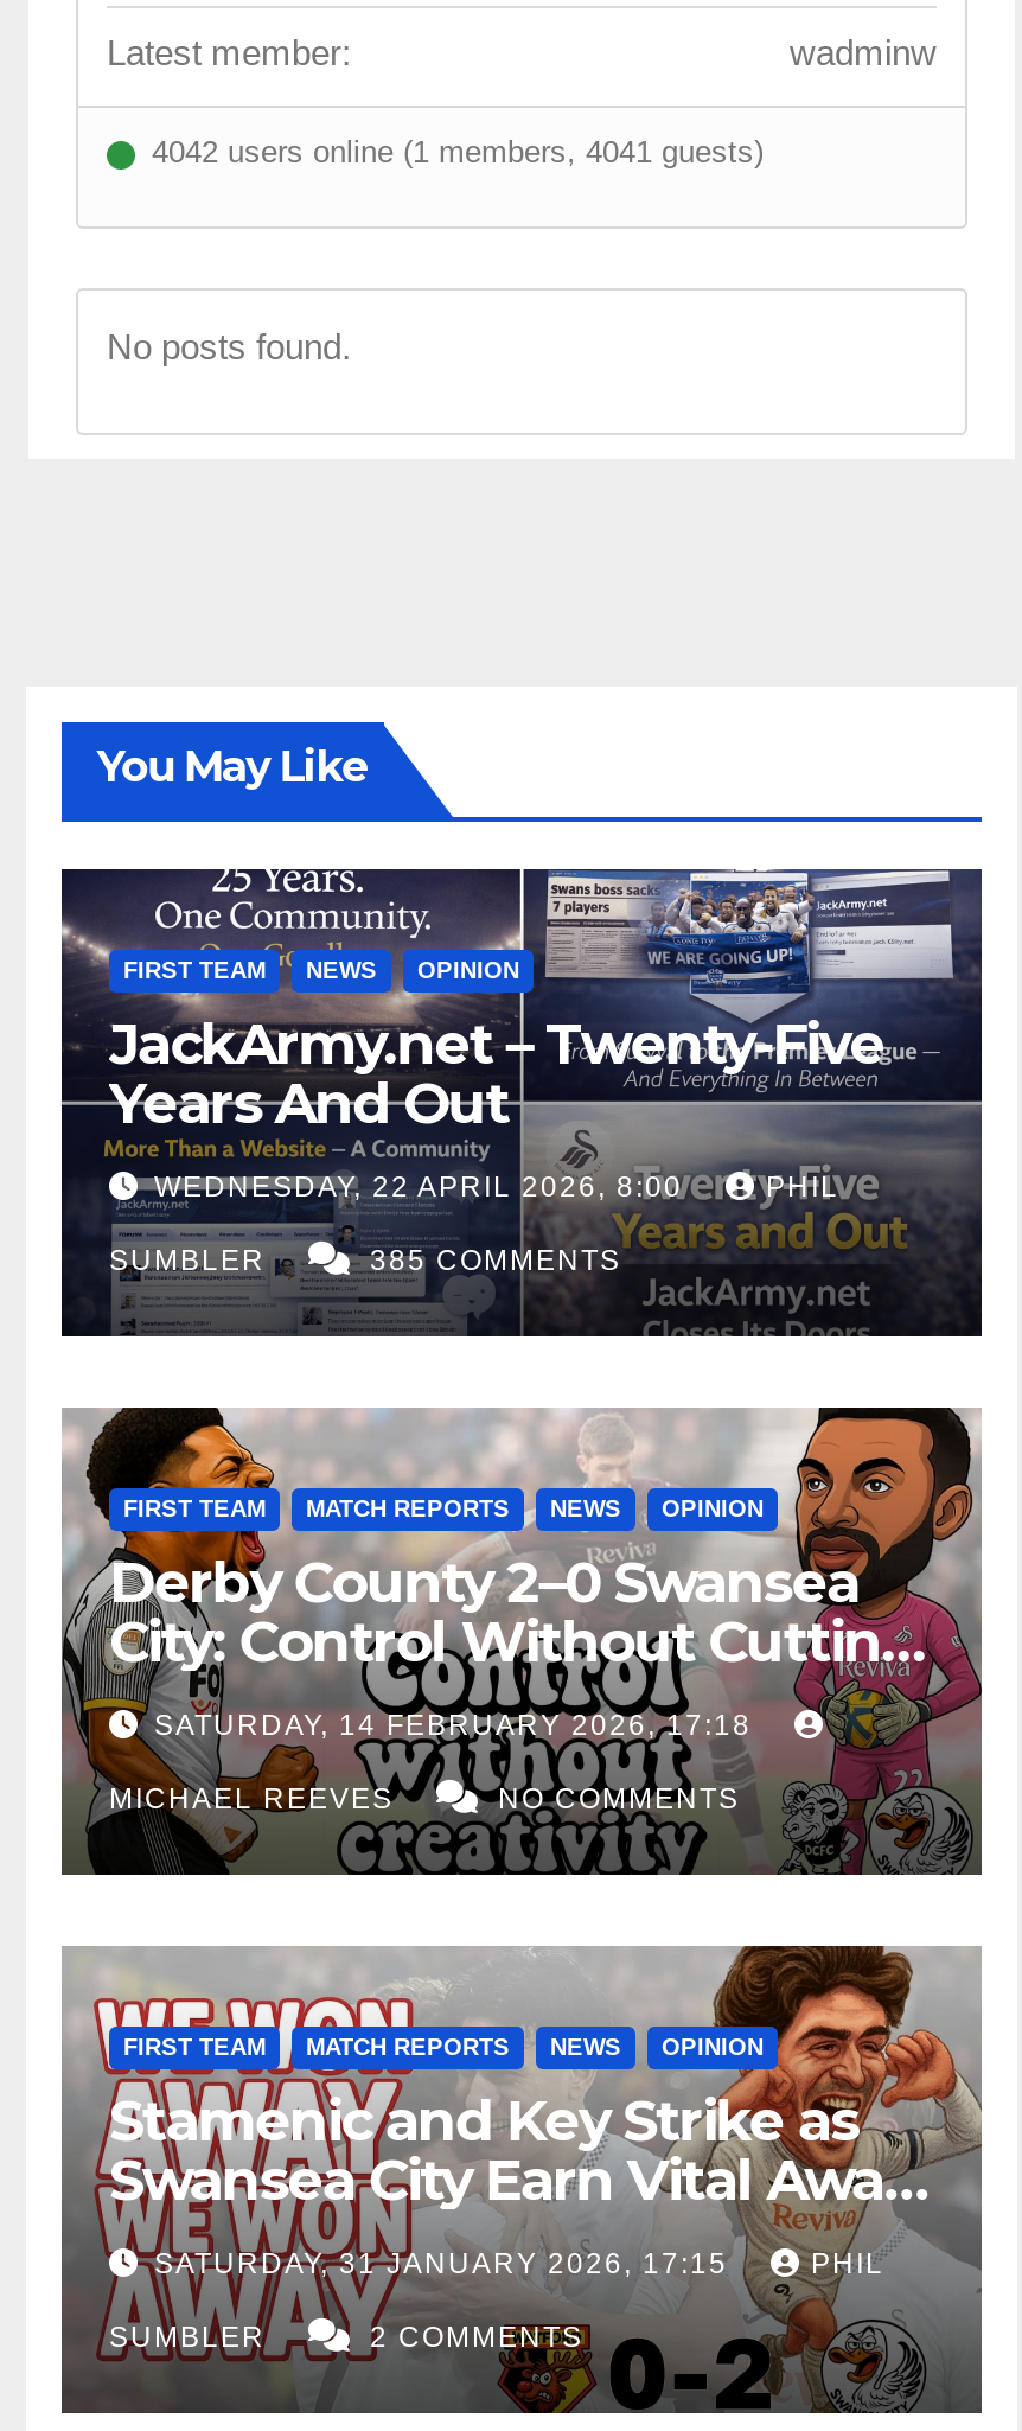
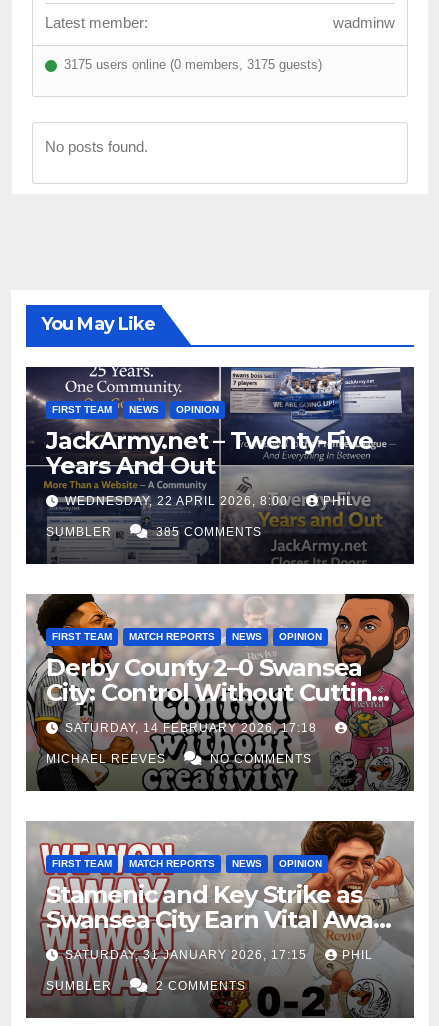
- 4042 users online (1 members, 4041 guests)
+ 3175 users online (0 members, 3175 guests)
